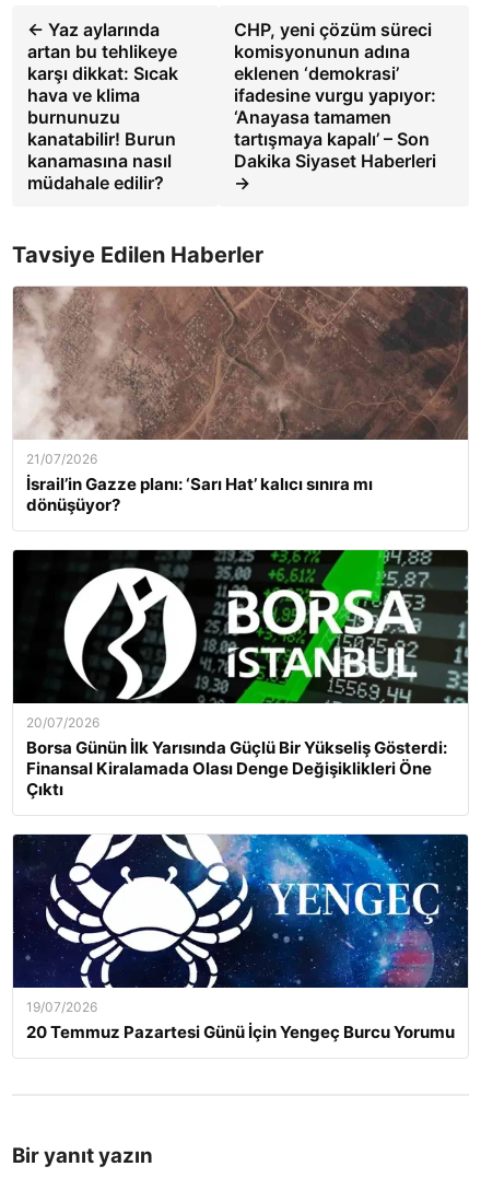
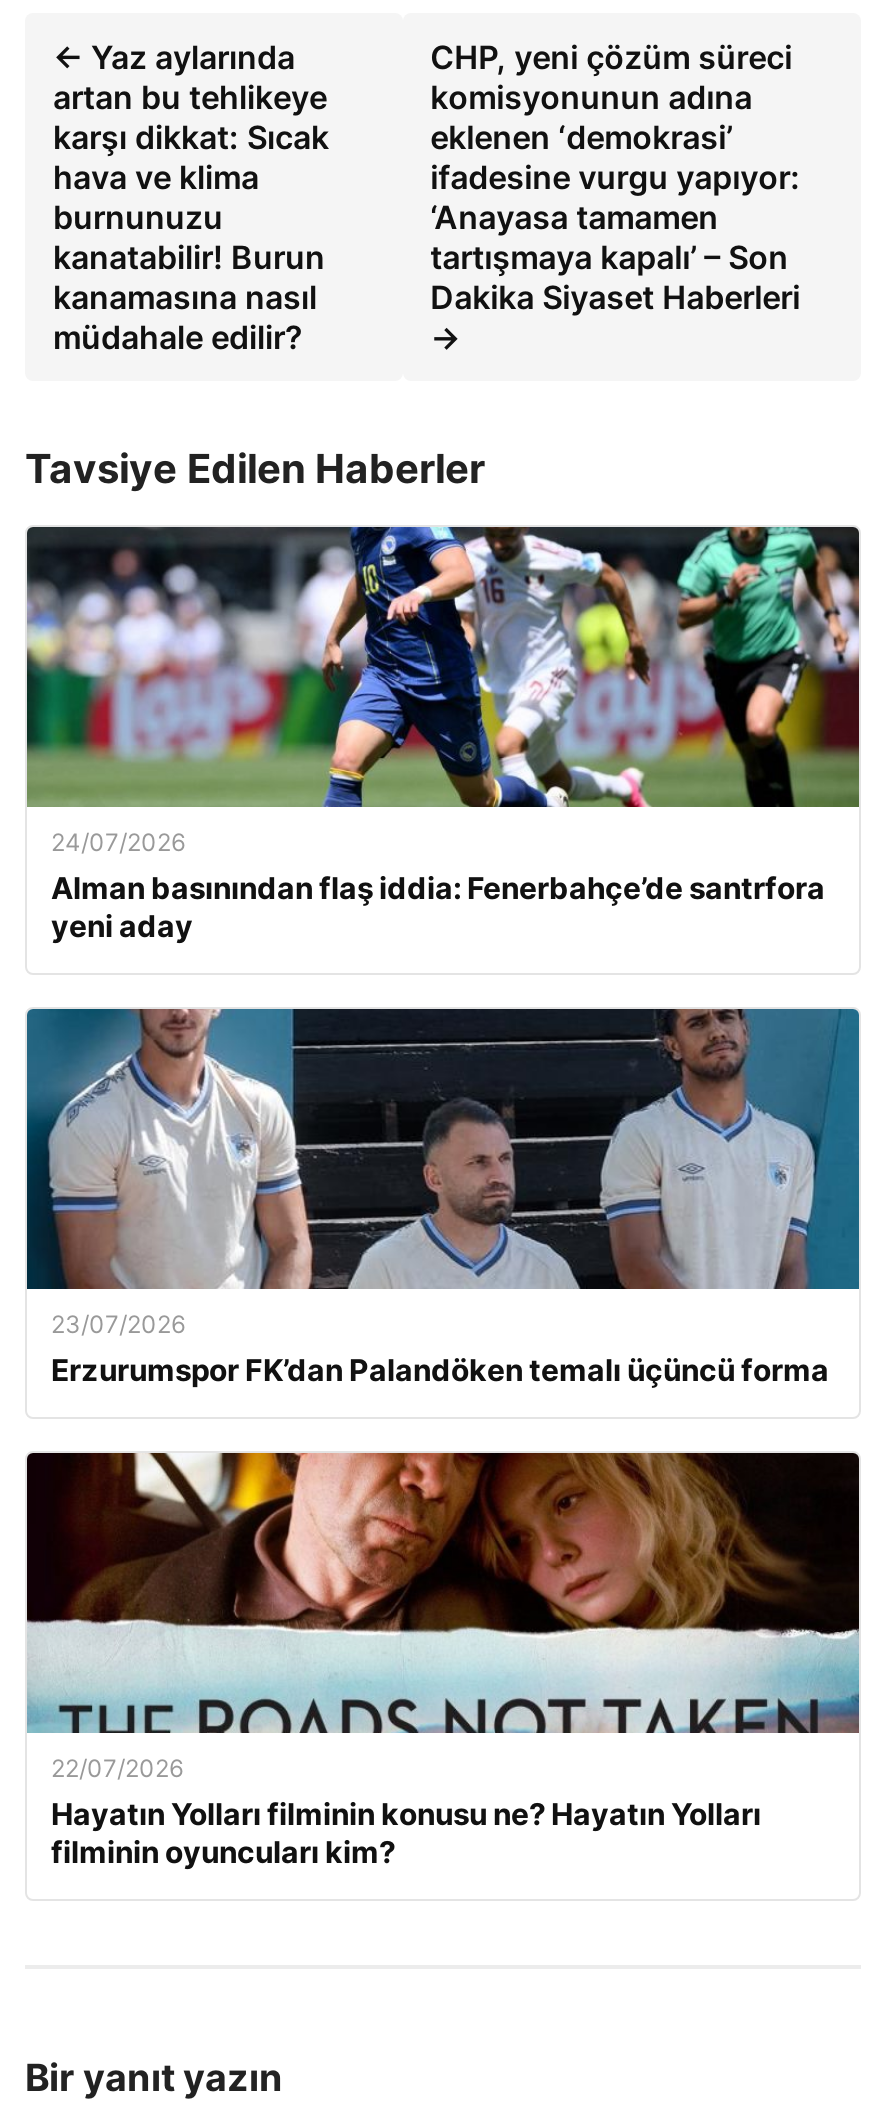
- [image]
- 21/07/2026
- İsrail’in Gazze planı: ‘Sarı Hat’ kalıcı sınıra mı
- dönüşüyor?
+ [image]
+ 24/07/2026
+ Alman basınından flaş iddia: Fenerbahçe’de santrfora
+ yeni aday

- [image]
- 20/07/2026
- Borsa Günün İlk Yarısında Güçlü Bir Yükseliş Gösterdi:
- Finansal Kiralamada Olası Denge Değişiklikleri Öne
- Çıktı
+ [image]
+ 23/07/2026
+ Erzurumspor FK’dan Palandöken temalı üçüncü forma

- [image]
- 19/07/2026
- 20 Temmuz Pazartesi Günü İçin Yengeç Burcu Yorumu
+ [image]
+ 22/07/2026
+ Hayatın Yolları filminin konusu ne? Hayatın Yolları
+ filminin oyuncuları kim?
